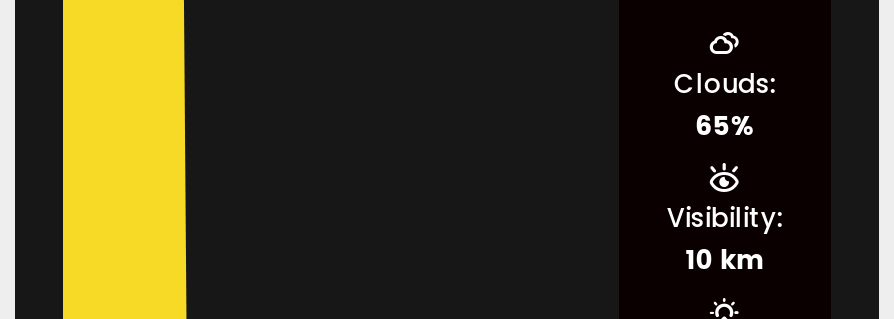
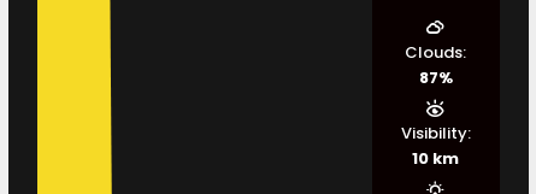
- 65%
+ 87%
